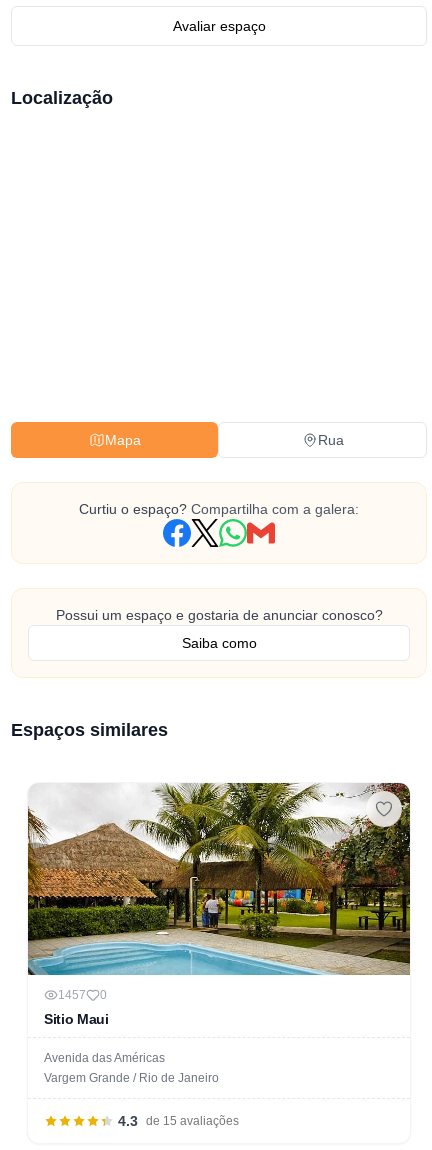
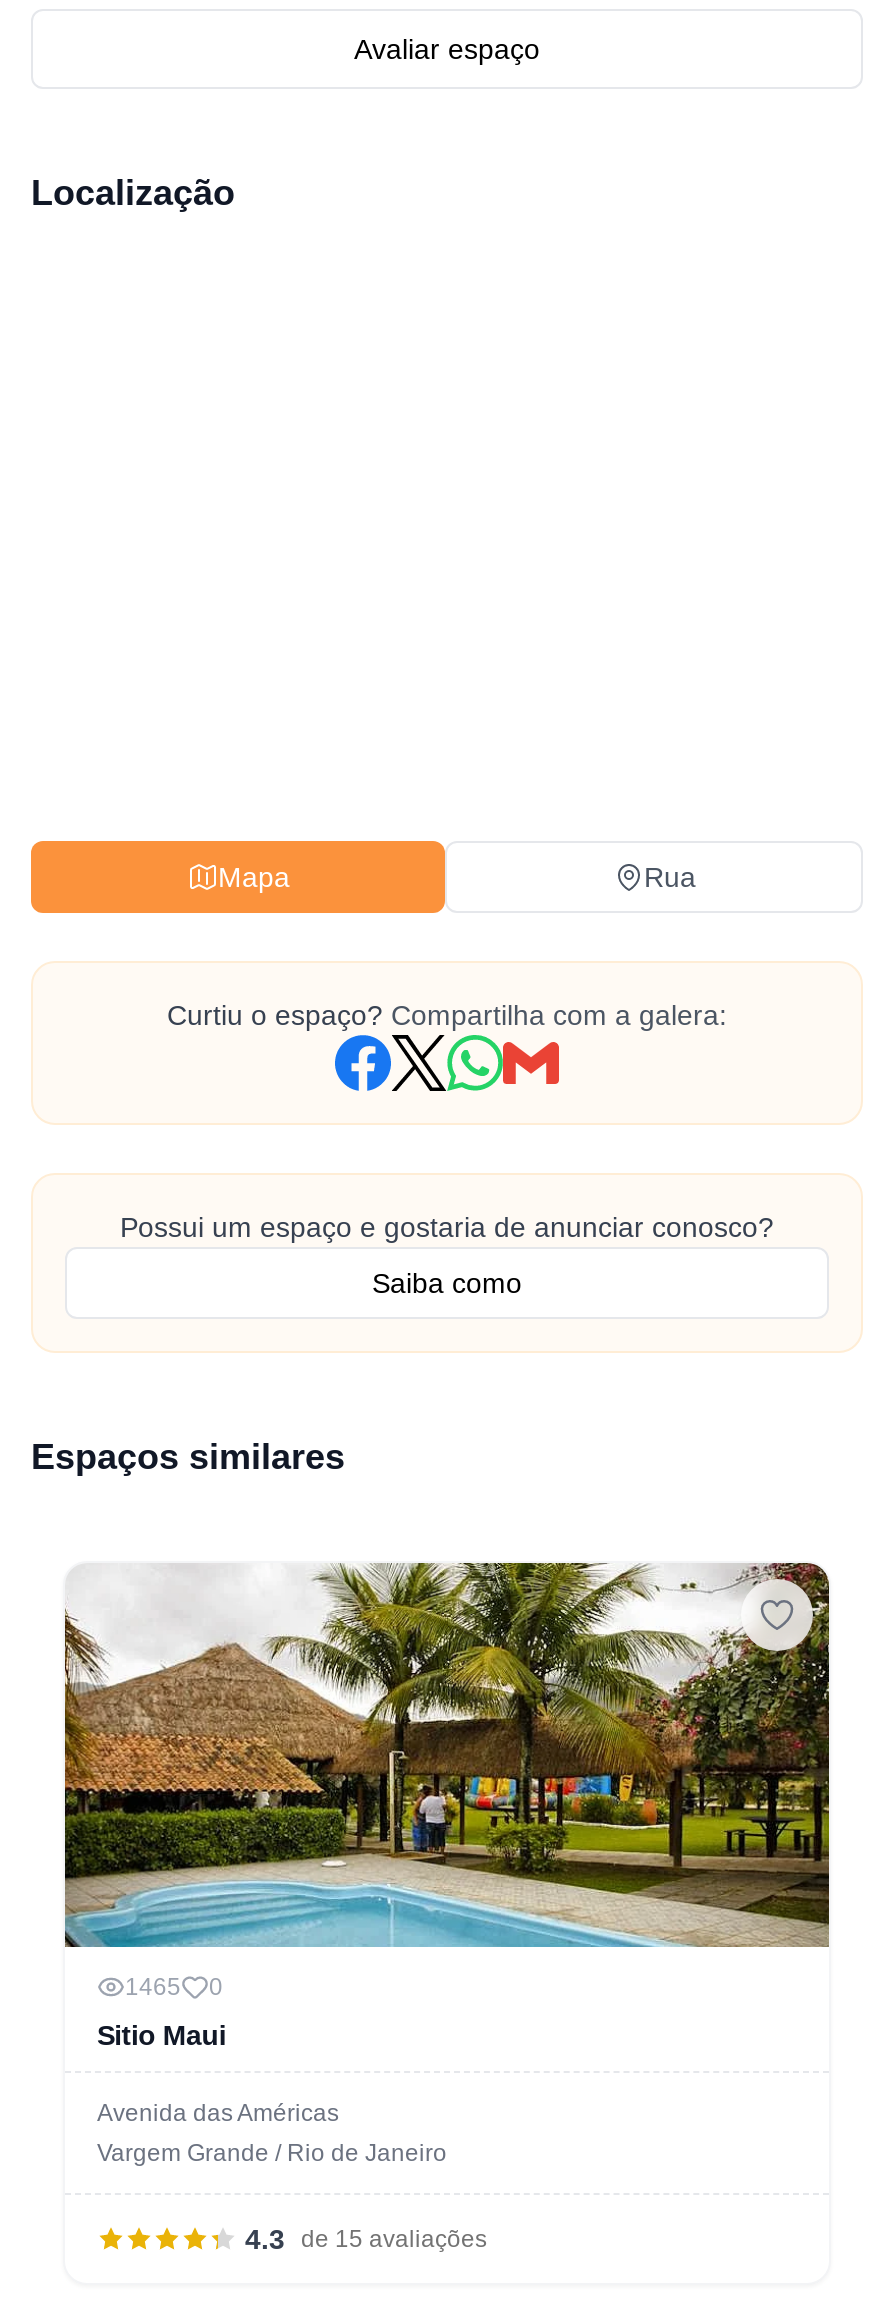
- 1457 0
+ 1465 0
